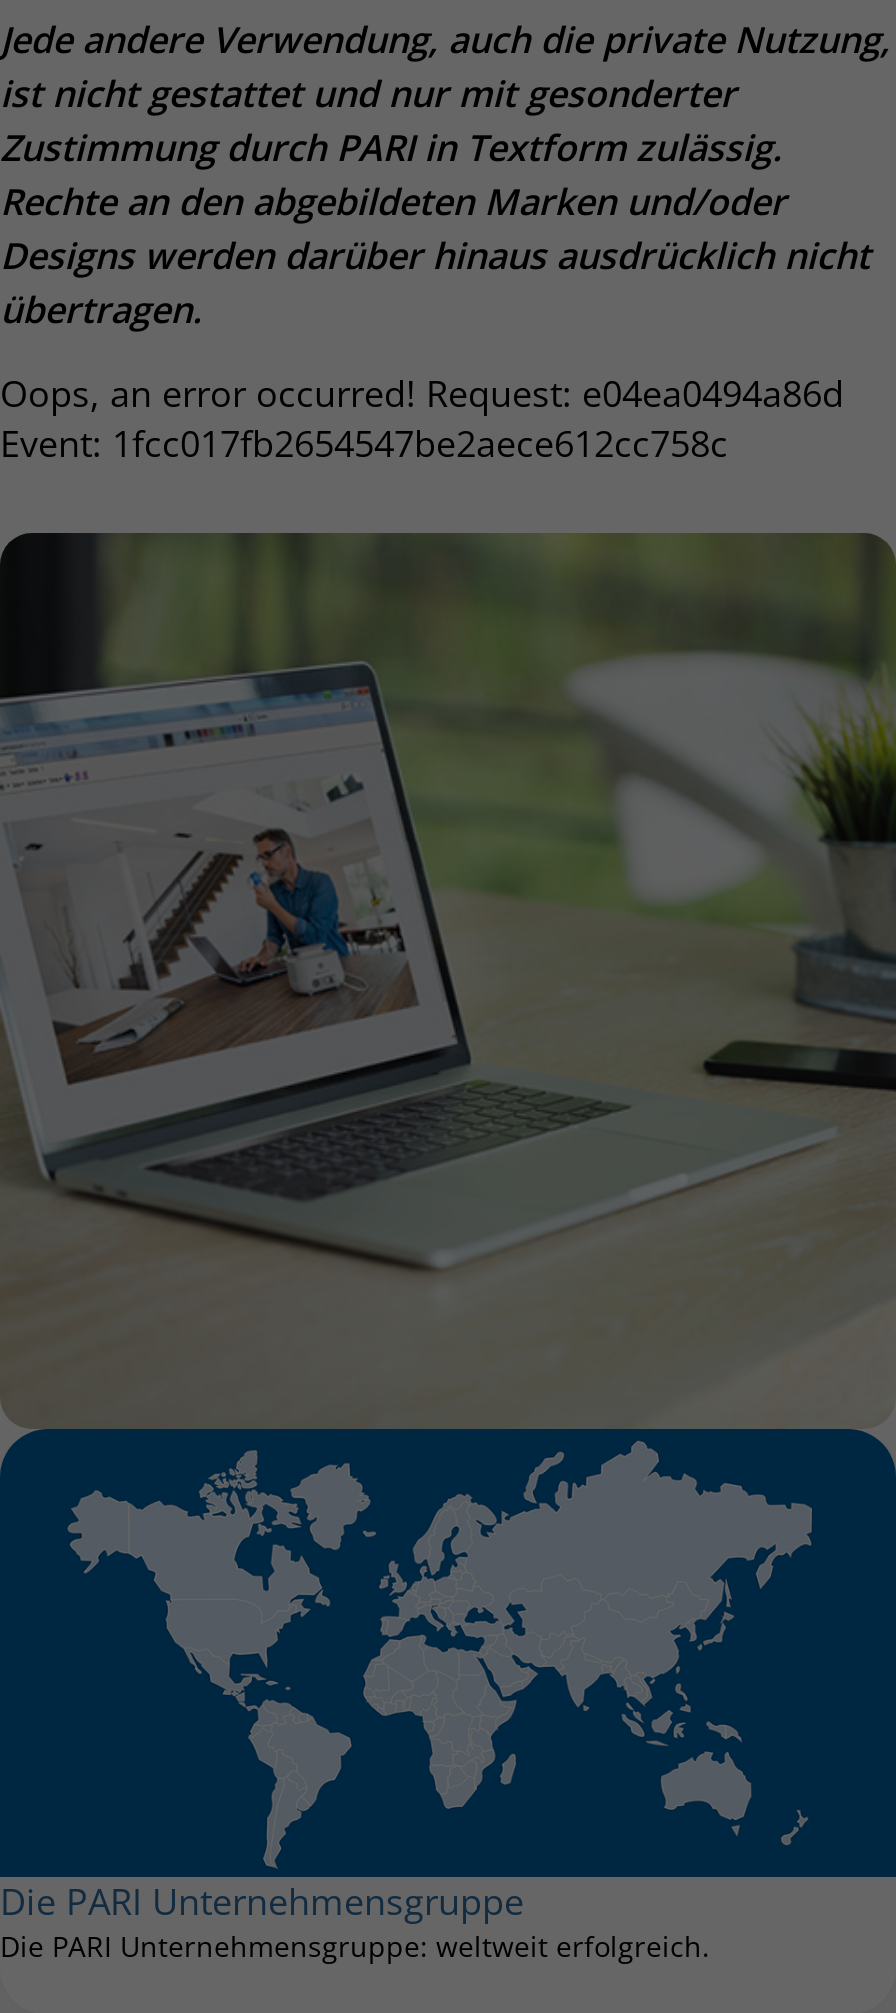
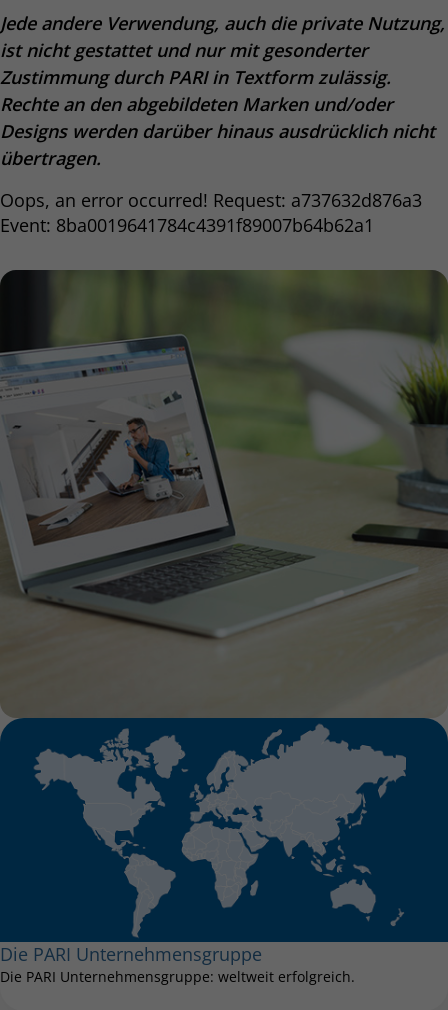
- Oops, an error occurred! Request: e04ea0494a86d
+ Oops, an error occurred! Request: a737632d876a3

- Event: 1fcc017fb2654547be2aece612cc758c
+ Event: 8ba0019641784c4391f89007b64b62a1
